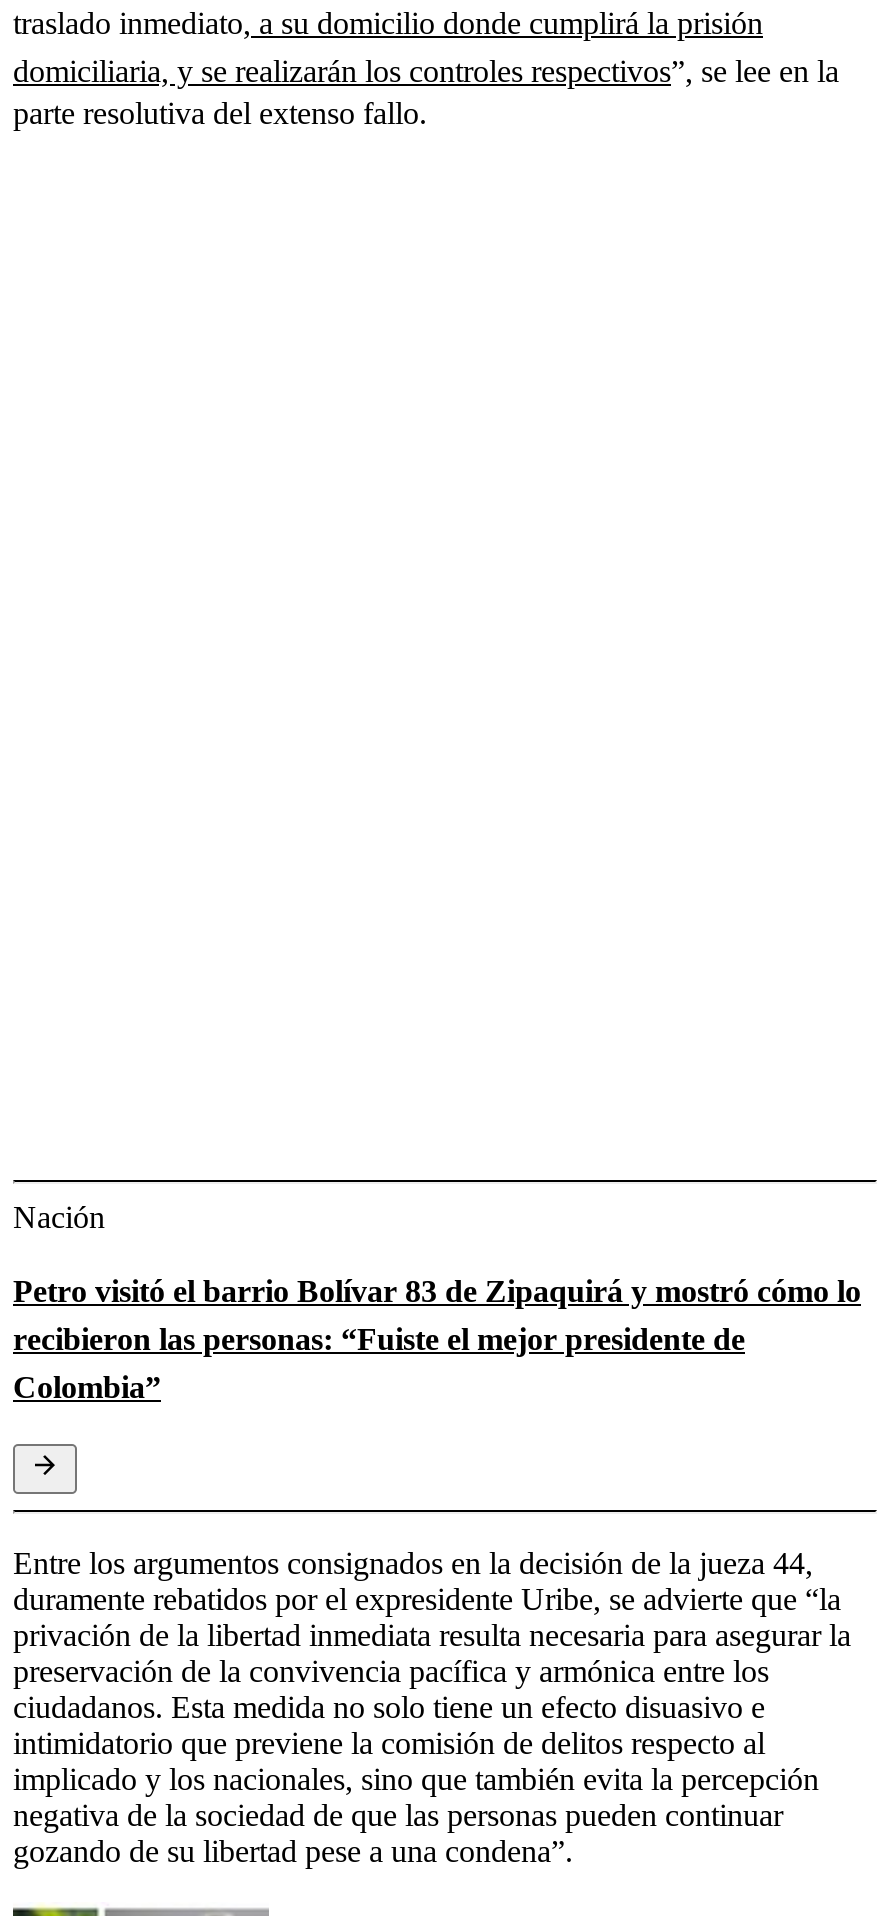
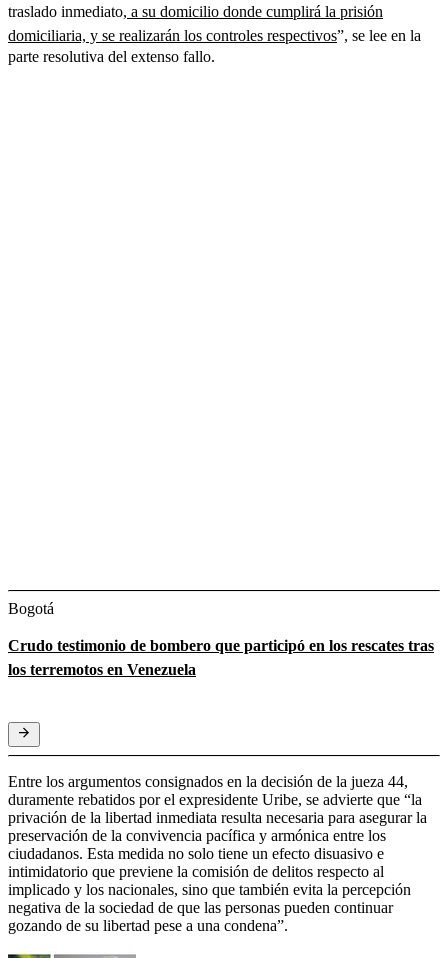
- Nación
+ Bogotá

- Petro visitó el barrio Bolívar 83 de Zipaquirá y mostró cómo lo
- recibieron las personas: “Fuiste el mejor presidente de
- Colombia”
+ Crudo testimonio de bombero que participó en los rescates tras
+ los terremotos en Venezuela
